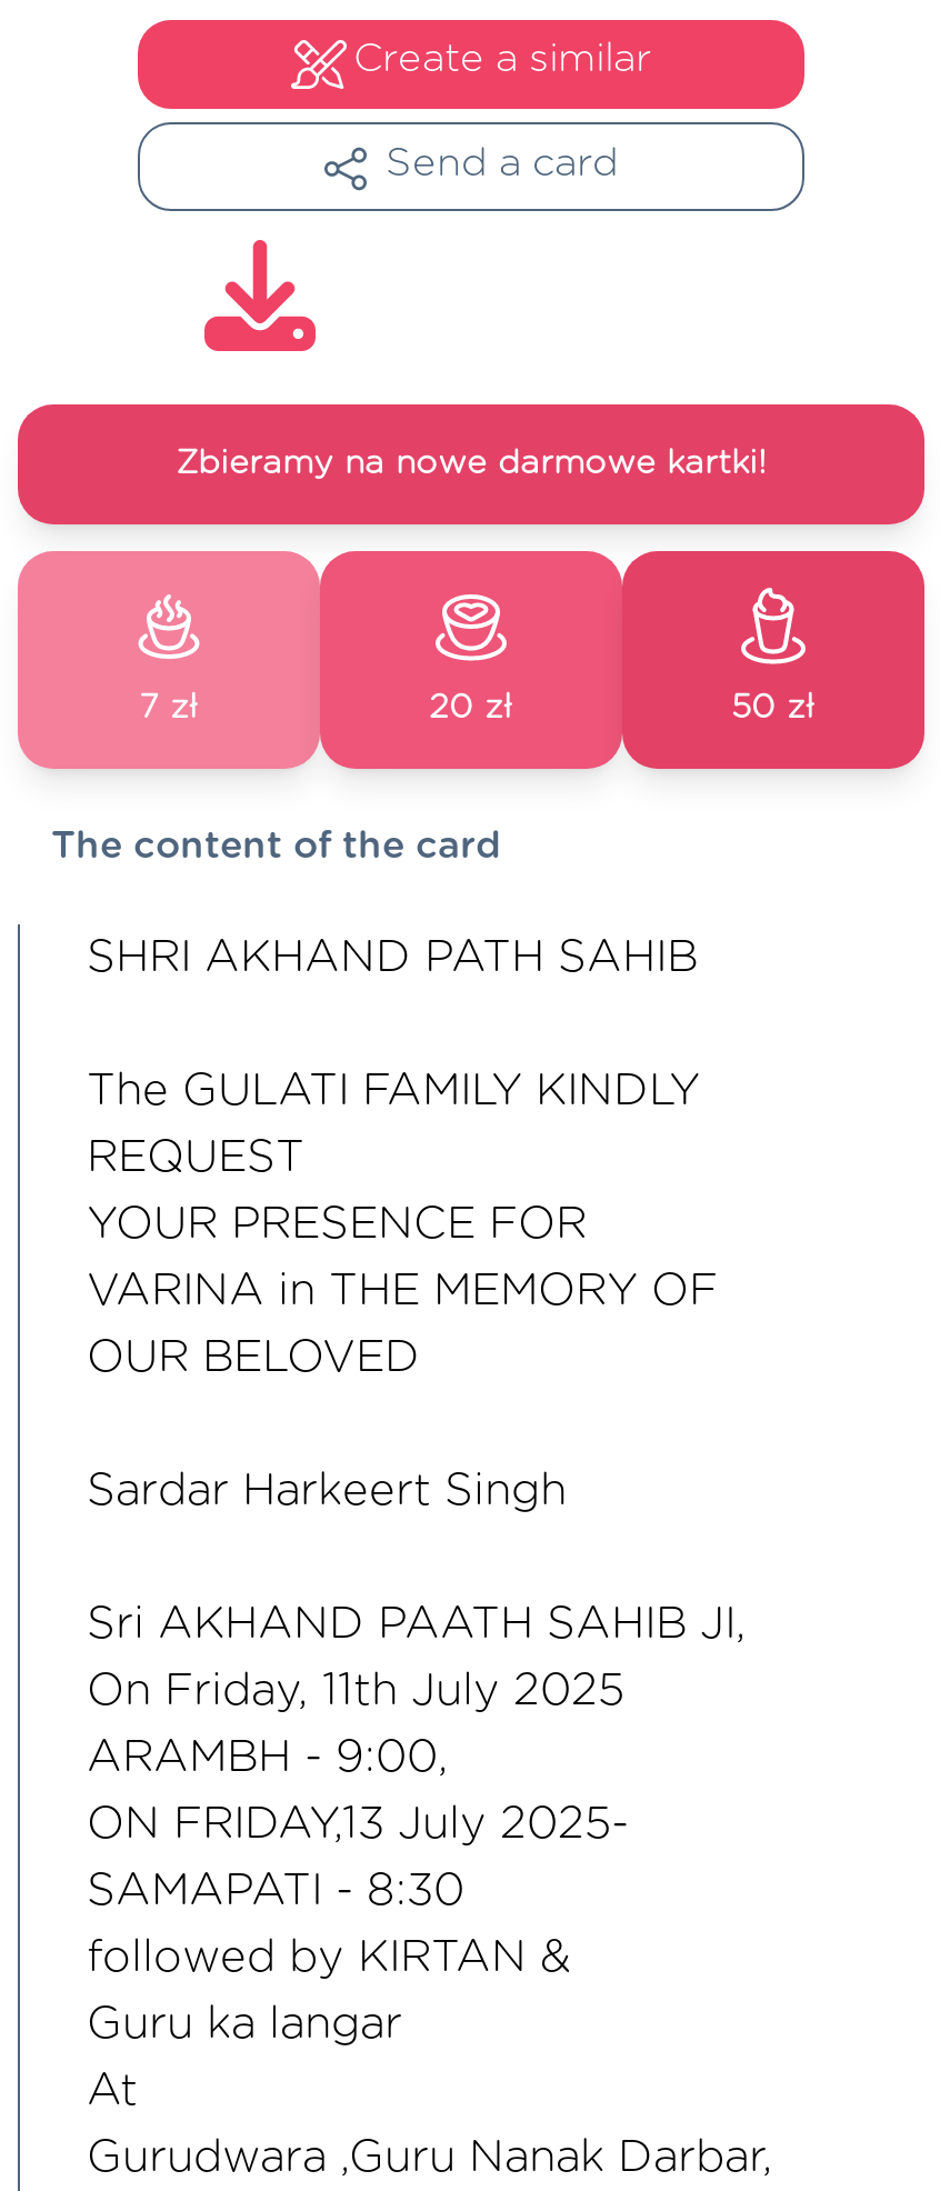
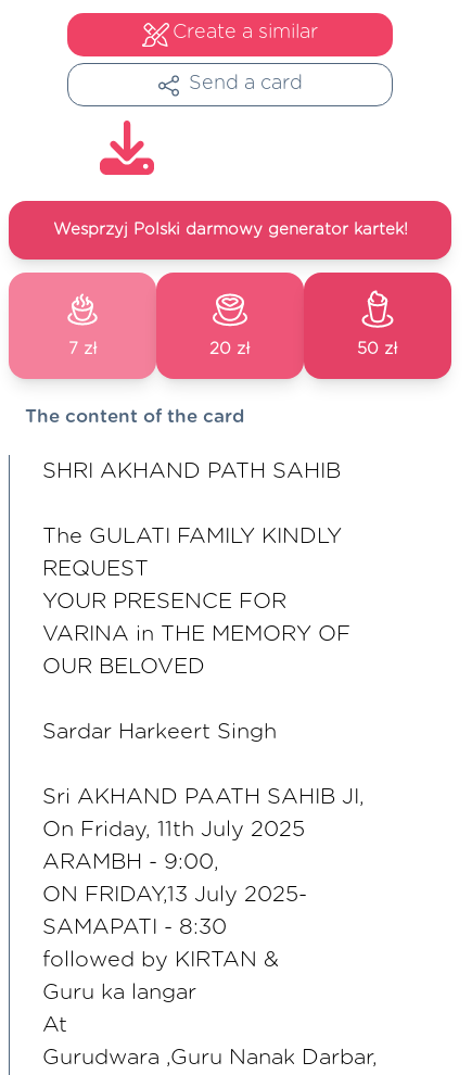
- Zbieramy na nowe darmowe kartki!
+ Wesprzyj Polski darmowy generator kartek!
